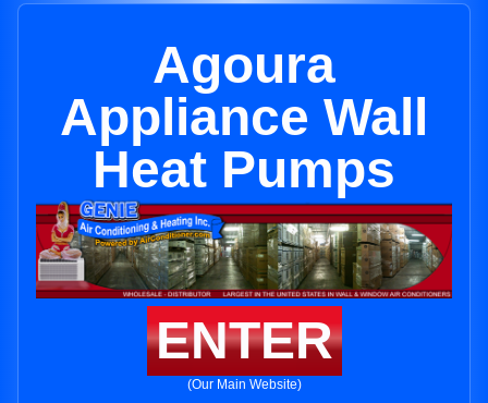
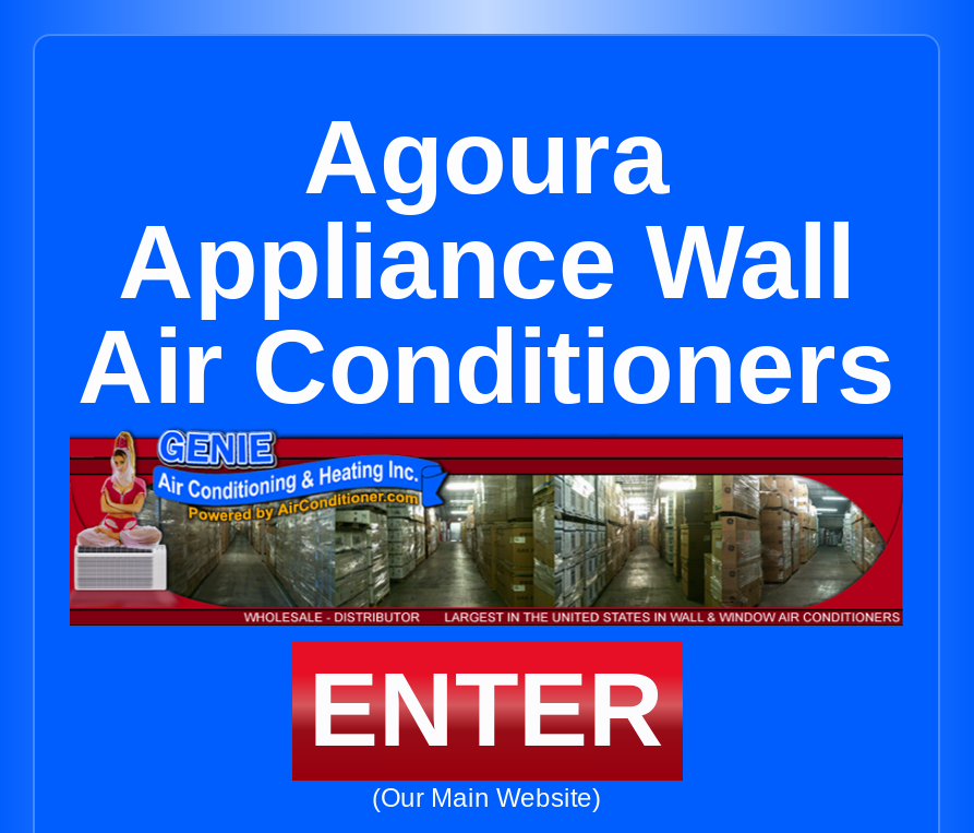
- Heat Pumps
+ Air Conditioners
